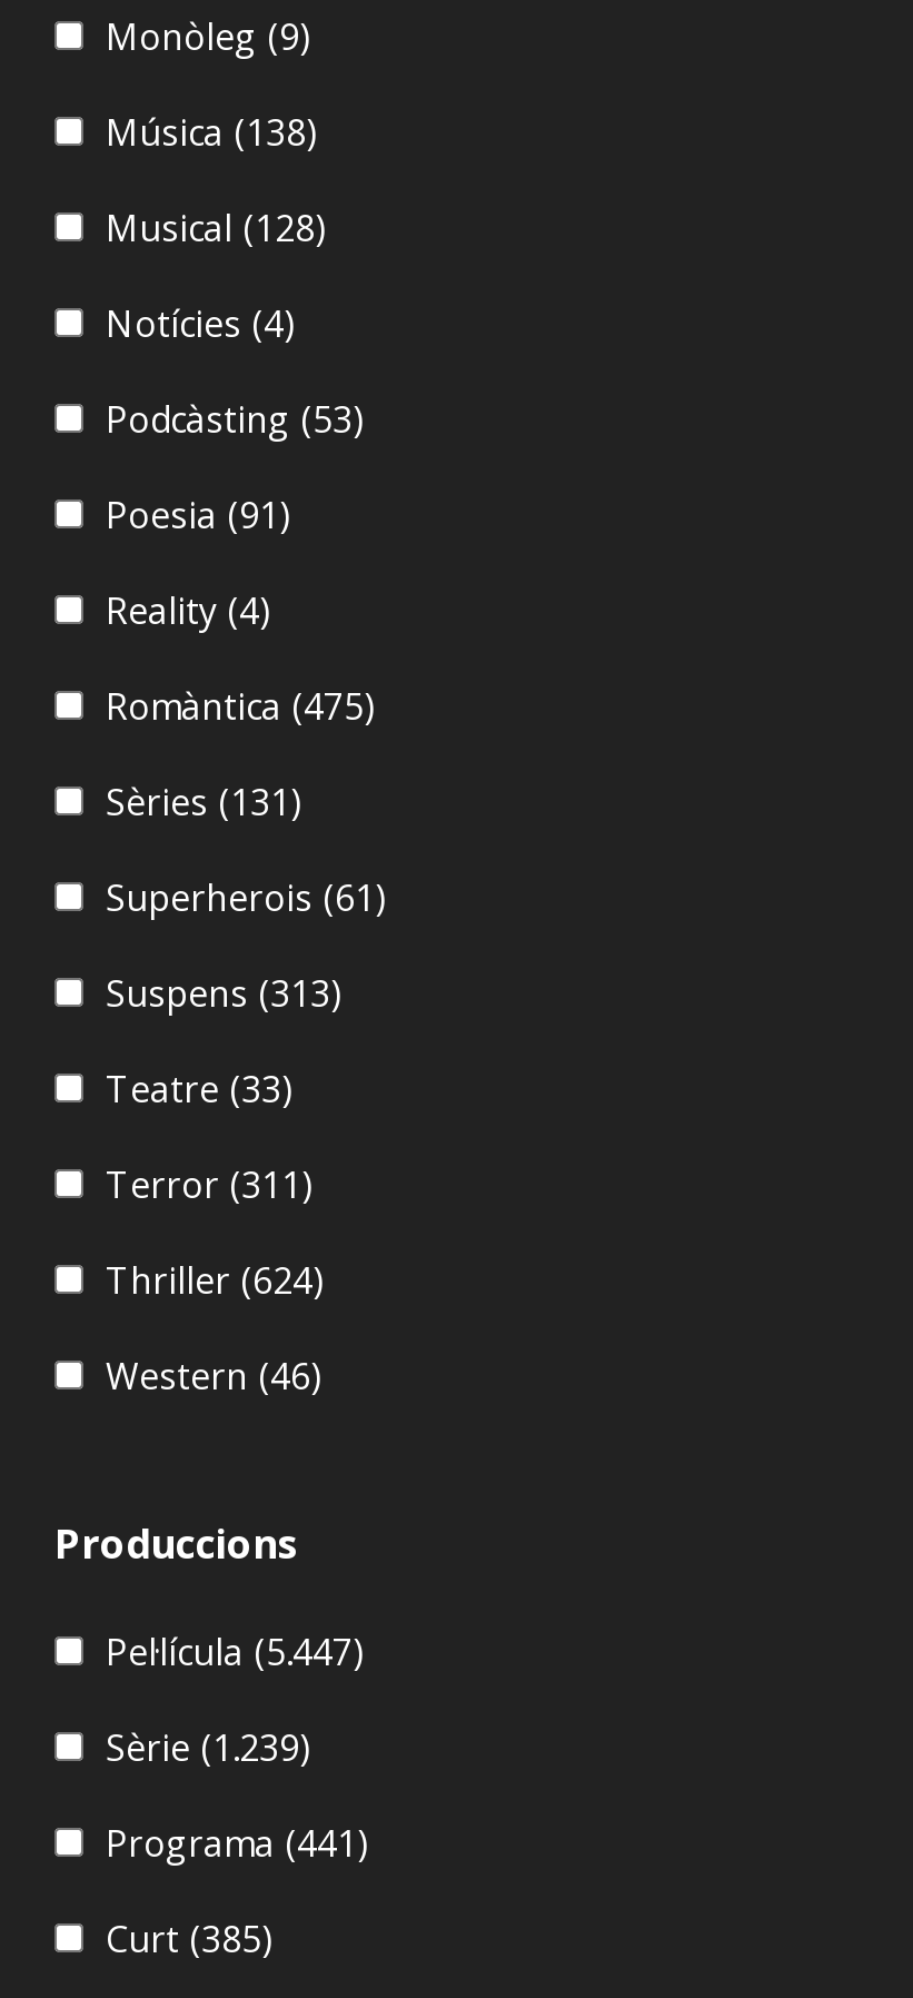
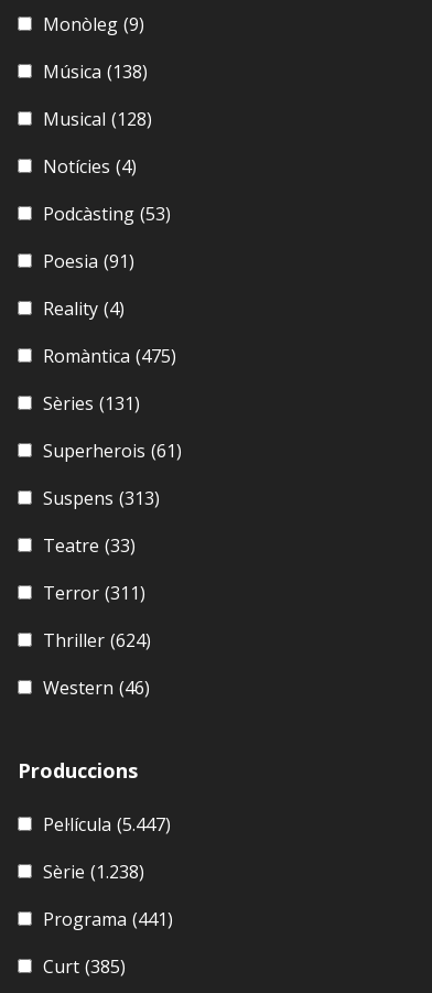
- Sèrie (1.239)
+ Sèrie (1.238)
